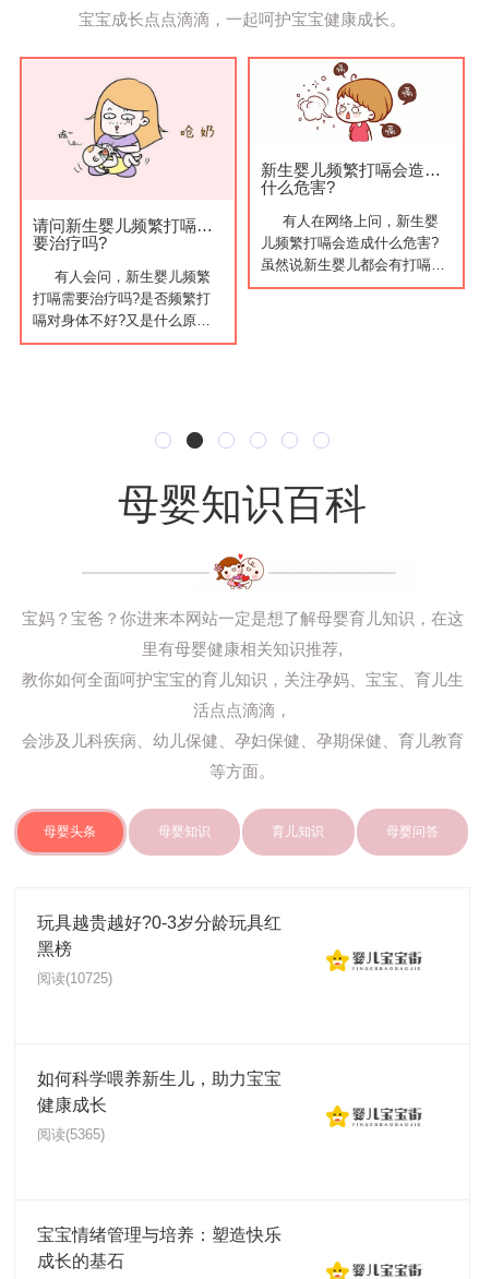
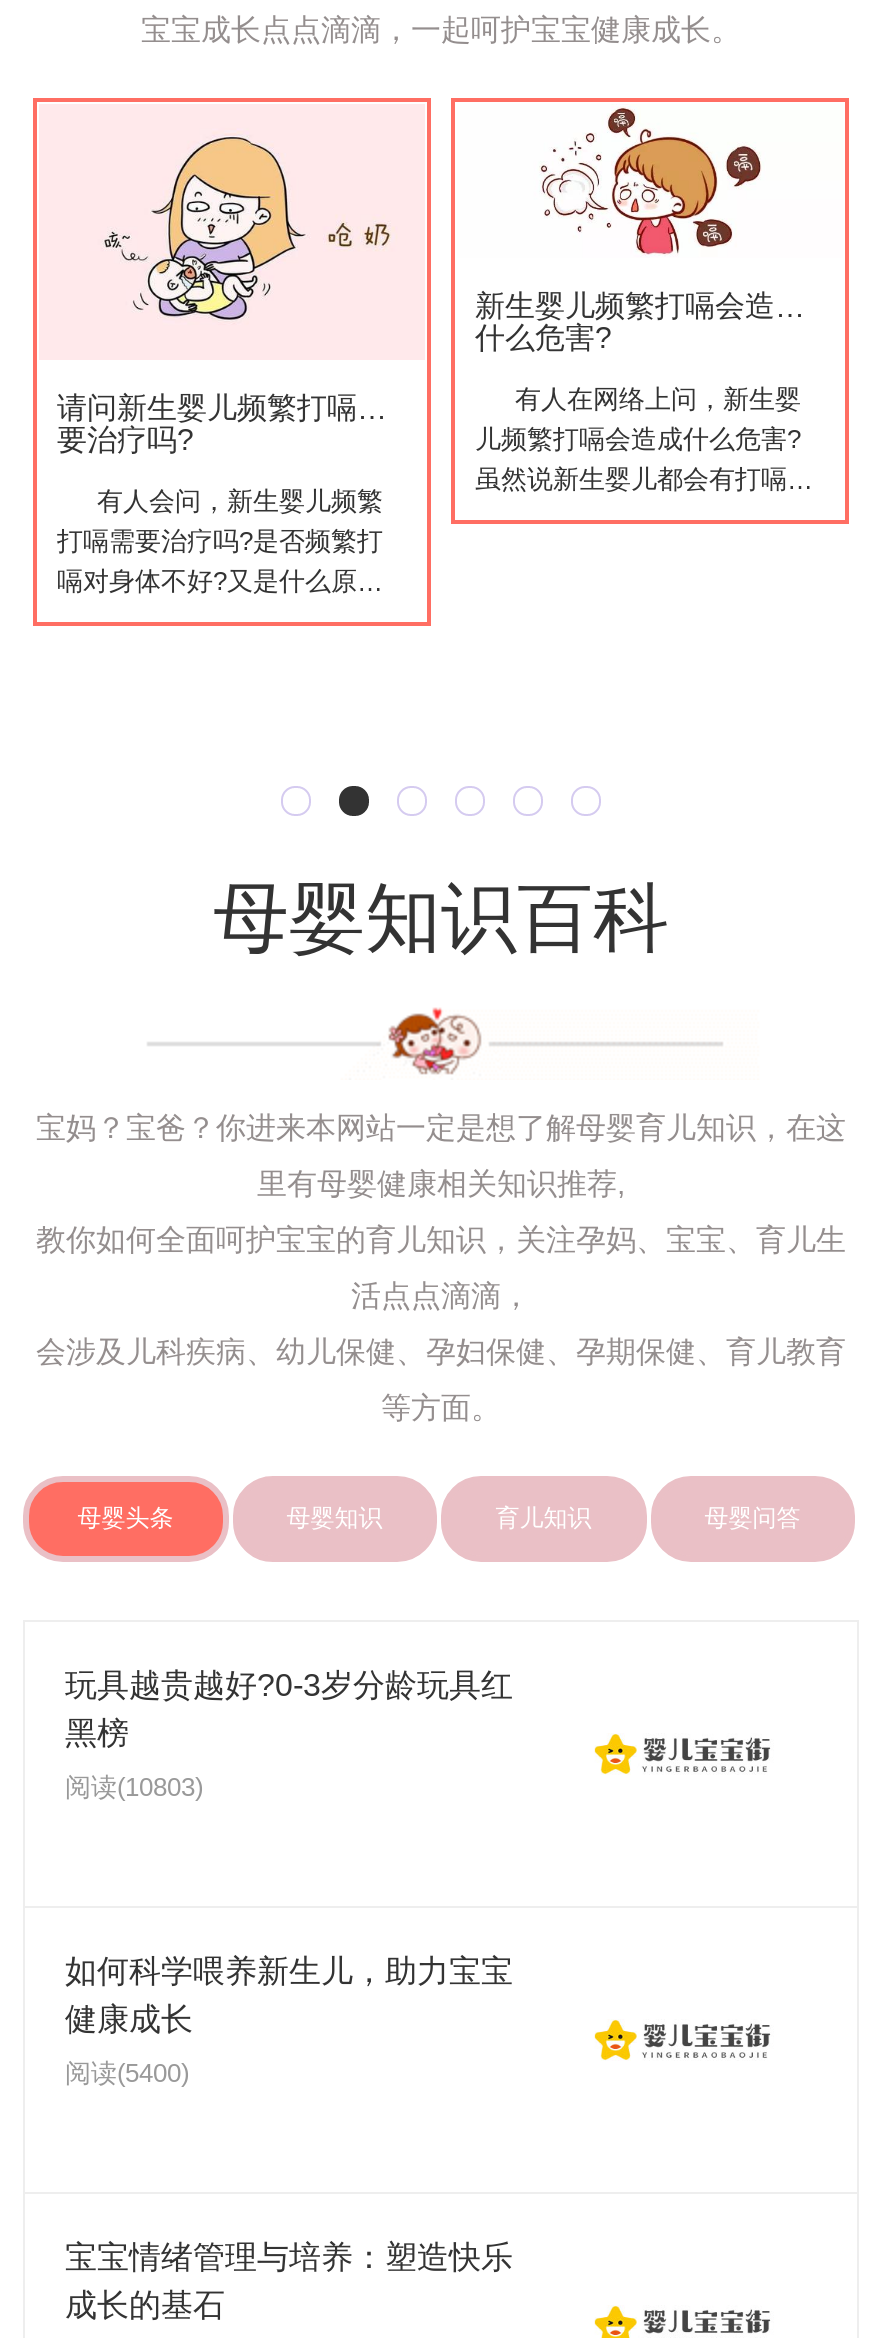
- 阅读(10725)
+ 阅读(10803)

- 阅读(5365)
+ 阅读(5400)
